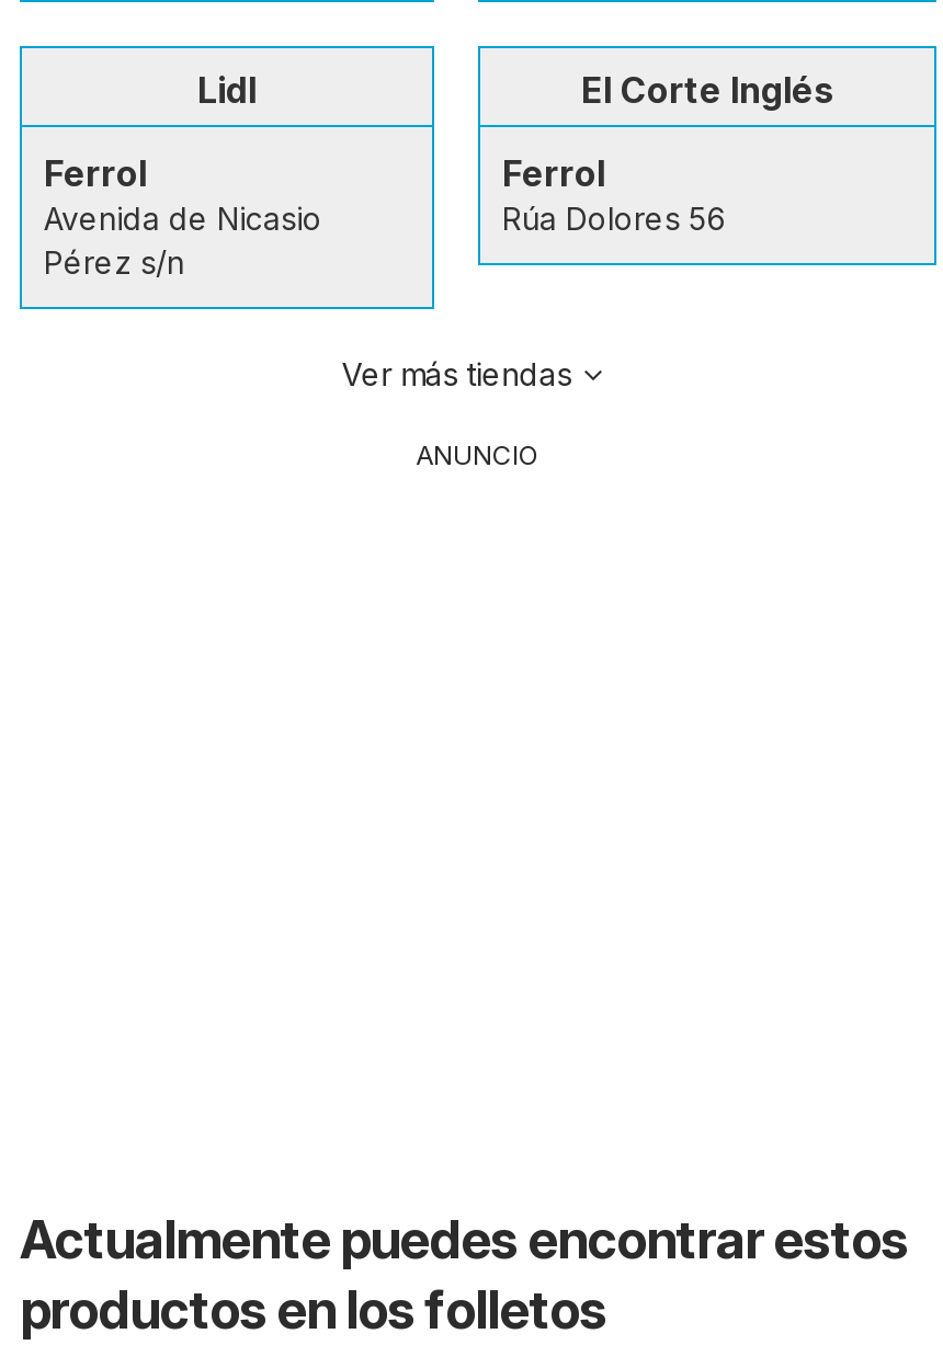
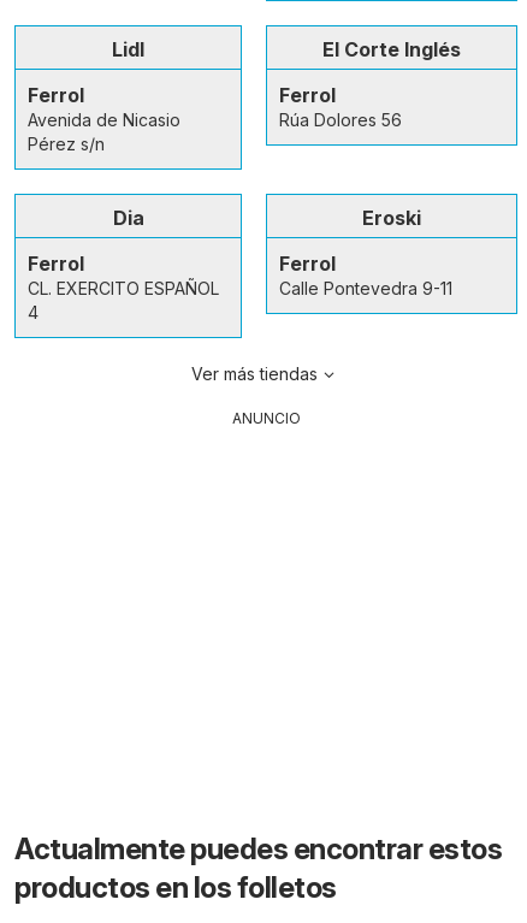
+ Dia
+ Ferrol
+ CL. EXERCITO ESPAÑOL
+ 4

+ Eroski
+ Ferrol
+ Calle Pontevedra 9-11
